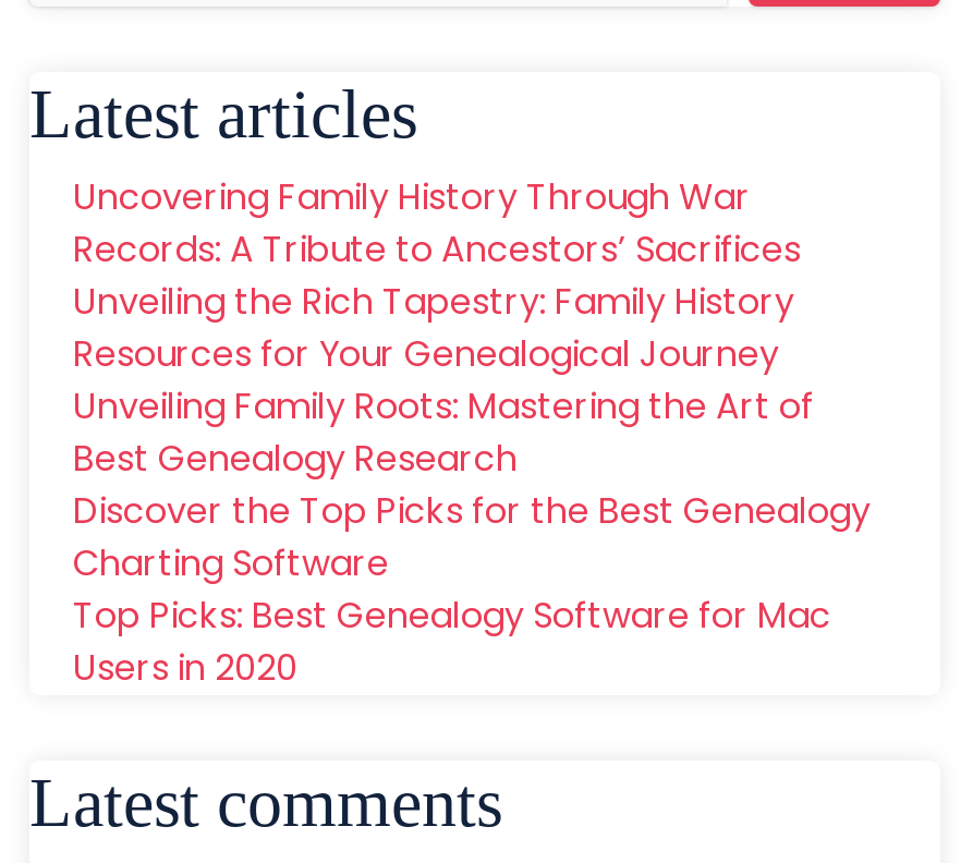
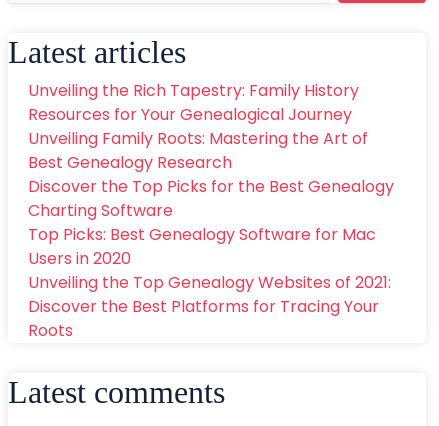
- Uncovering Family History Through War
- Records: A Tribute to Ancestors’ Sacrifices

moved up: Unveiling the Rich Tapestry: Family History | Resources for Your Genealogical Journey | Unveiling Family Roots: Mastering the Art of | Best Genealogy Research | Discover the Top Picks for the Best Genealogy | Charting Software | Top Picks: Best Genealogy Software for Mac | Users in 2020

+ Unveiling the Top Genealogy Websites of 2021:
+ Discover the Best Platforms for Tracing Your
+ Roots
